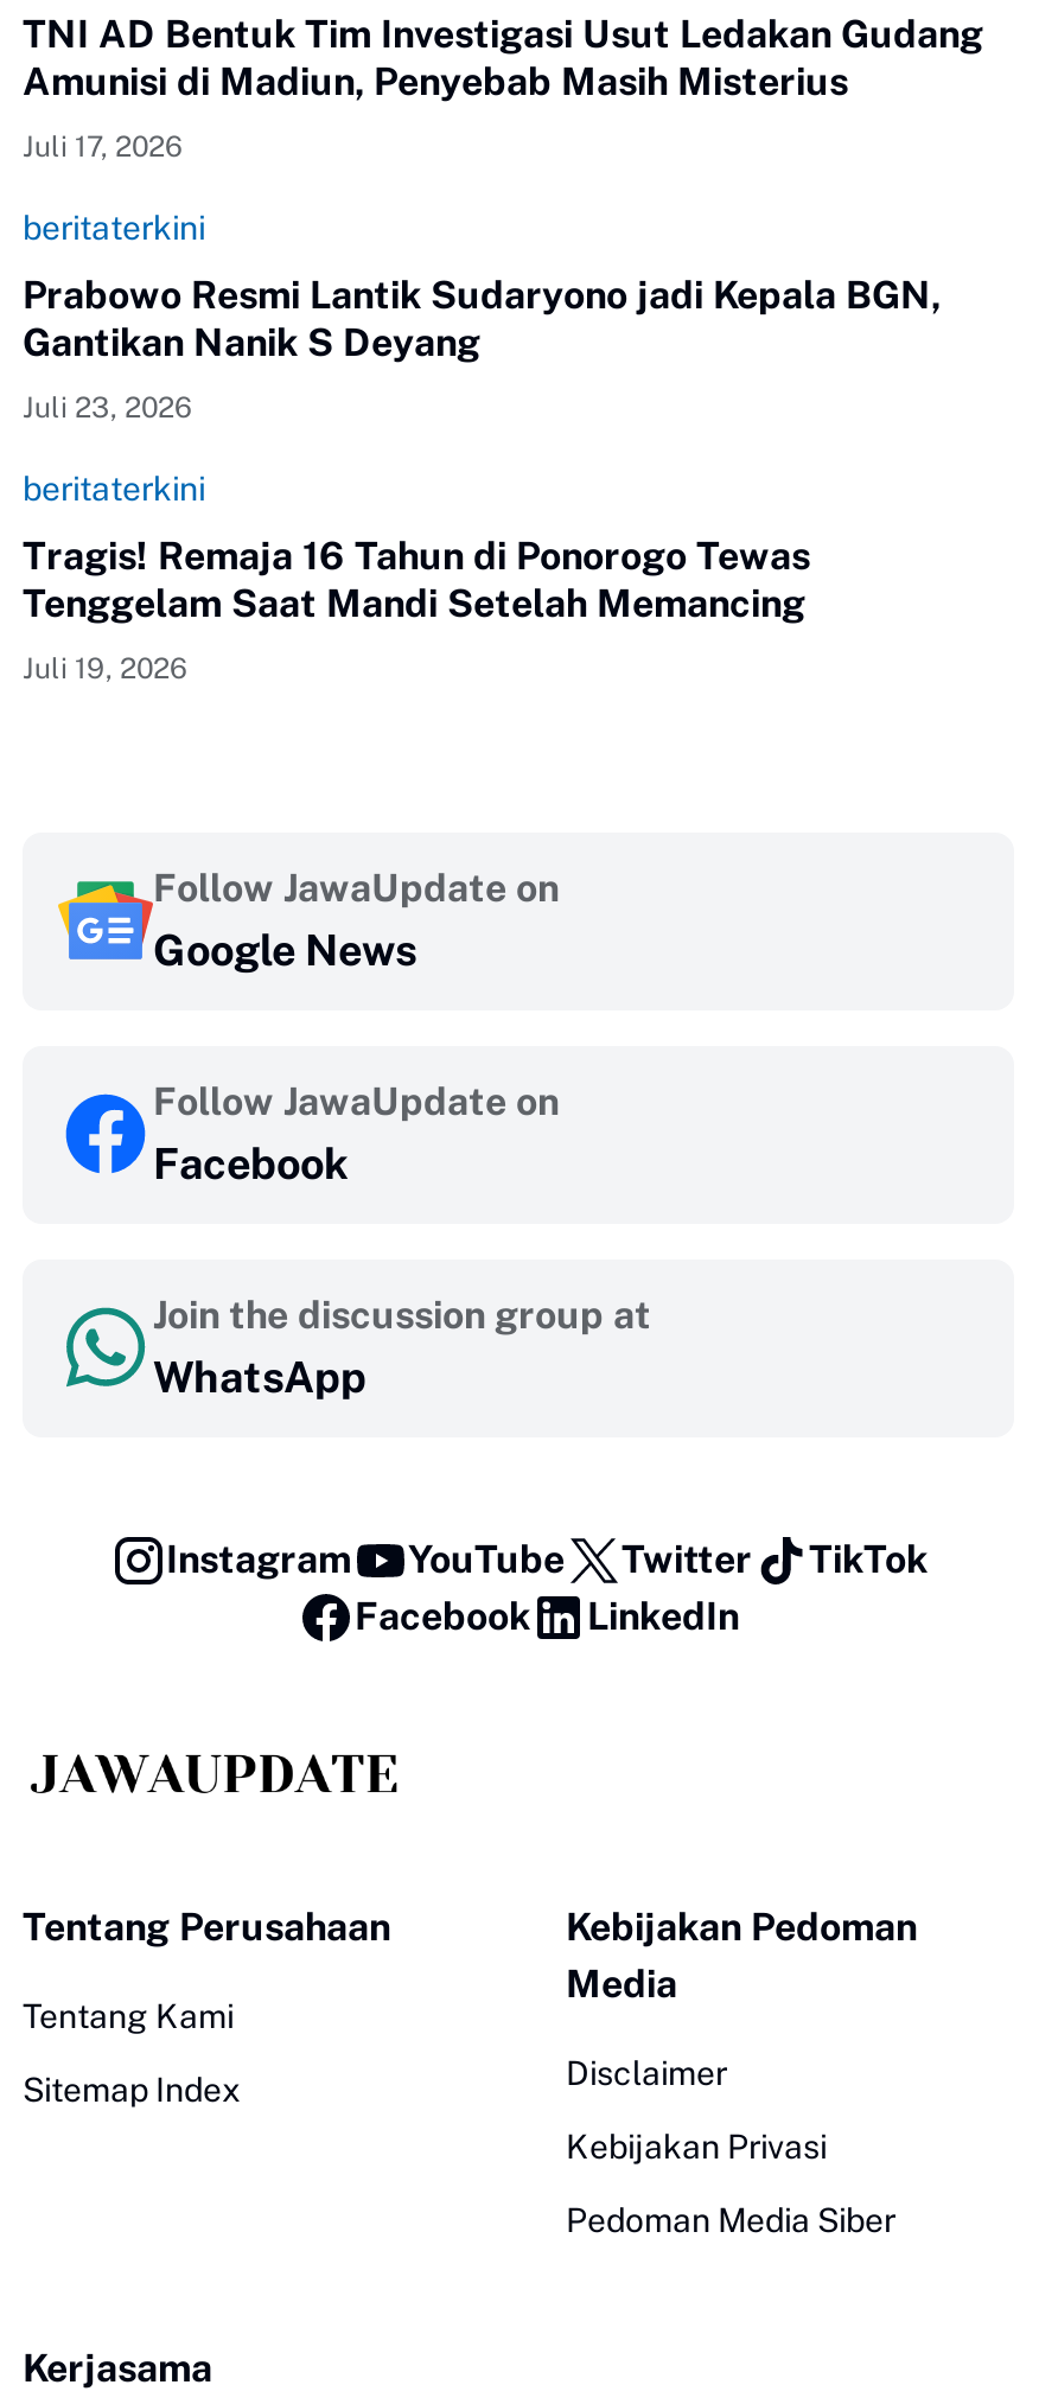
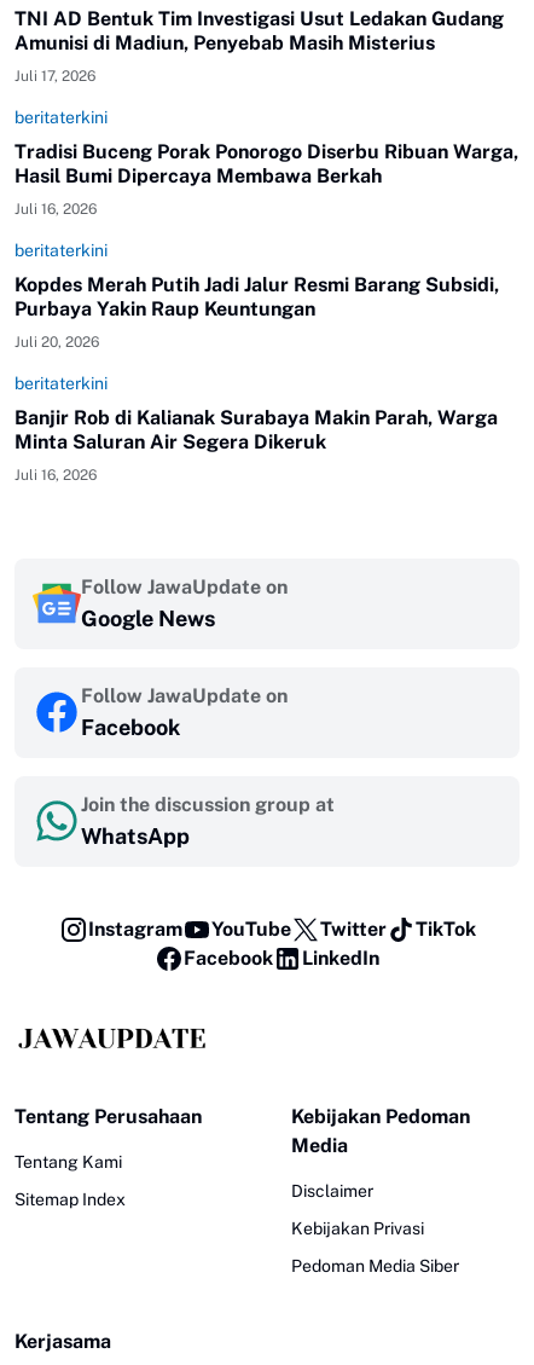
- Prabowo Resmi Lantik Sudaryono jadi Kepala BGN,
- Gantikan Nanik S Deyang
+ Tradisi Buceng Porak Ponorogo Diserbu Ribuan Warga,
+ Hasil Bumi Dipercaya Membawa Berkah

- Juli 23, 2026
+ Juli 16, 2026

- Tragis! Remaja 16 Tahun di Ponorogo Tewas
- Tenggelam Saat Mandi Setelah Memancing
- Juli 19, 2026
+ Kopdes Merah Putih Jadi Jalur Resmi Barang Subsidi,
+ Purbaya Yakin Raup Keuntungan
+ Juli 20, 2026
+ beritaterkini
+ Banjir Rob di Kalianak Surabaya Makin Parah, Warga
+ Minta Saluran Air Segera Dikeruk
+ Juli 16, 2026
